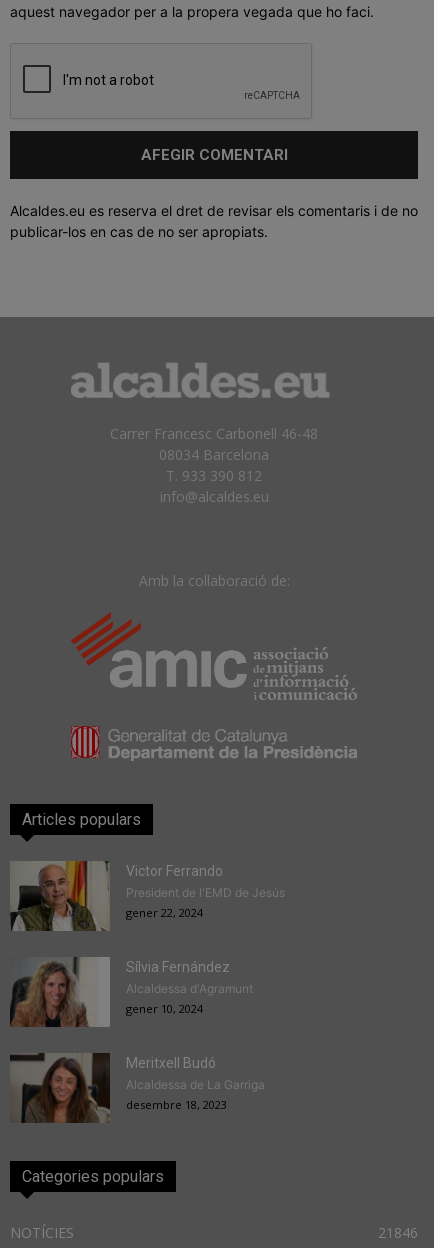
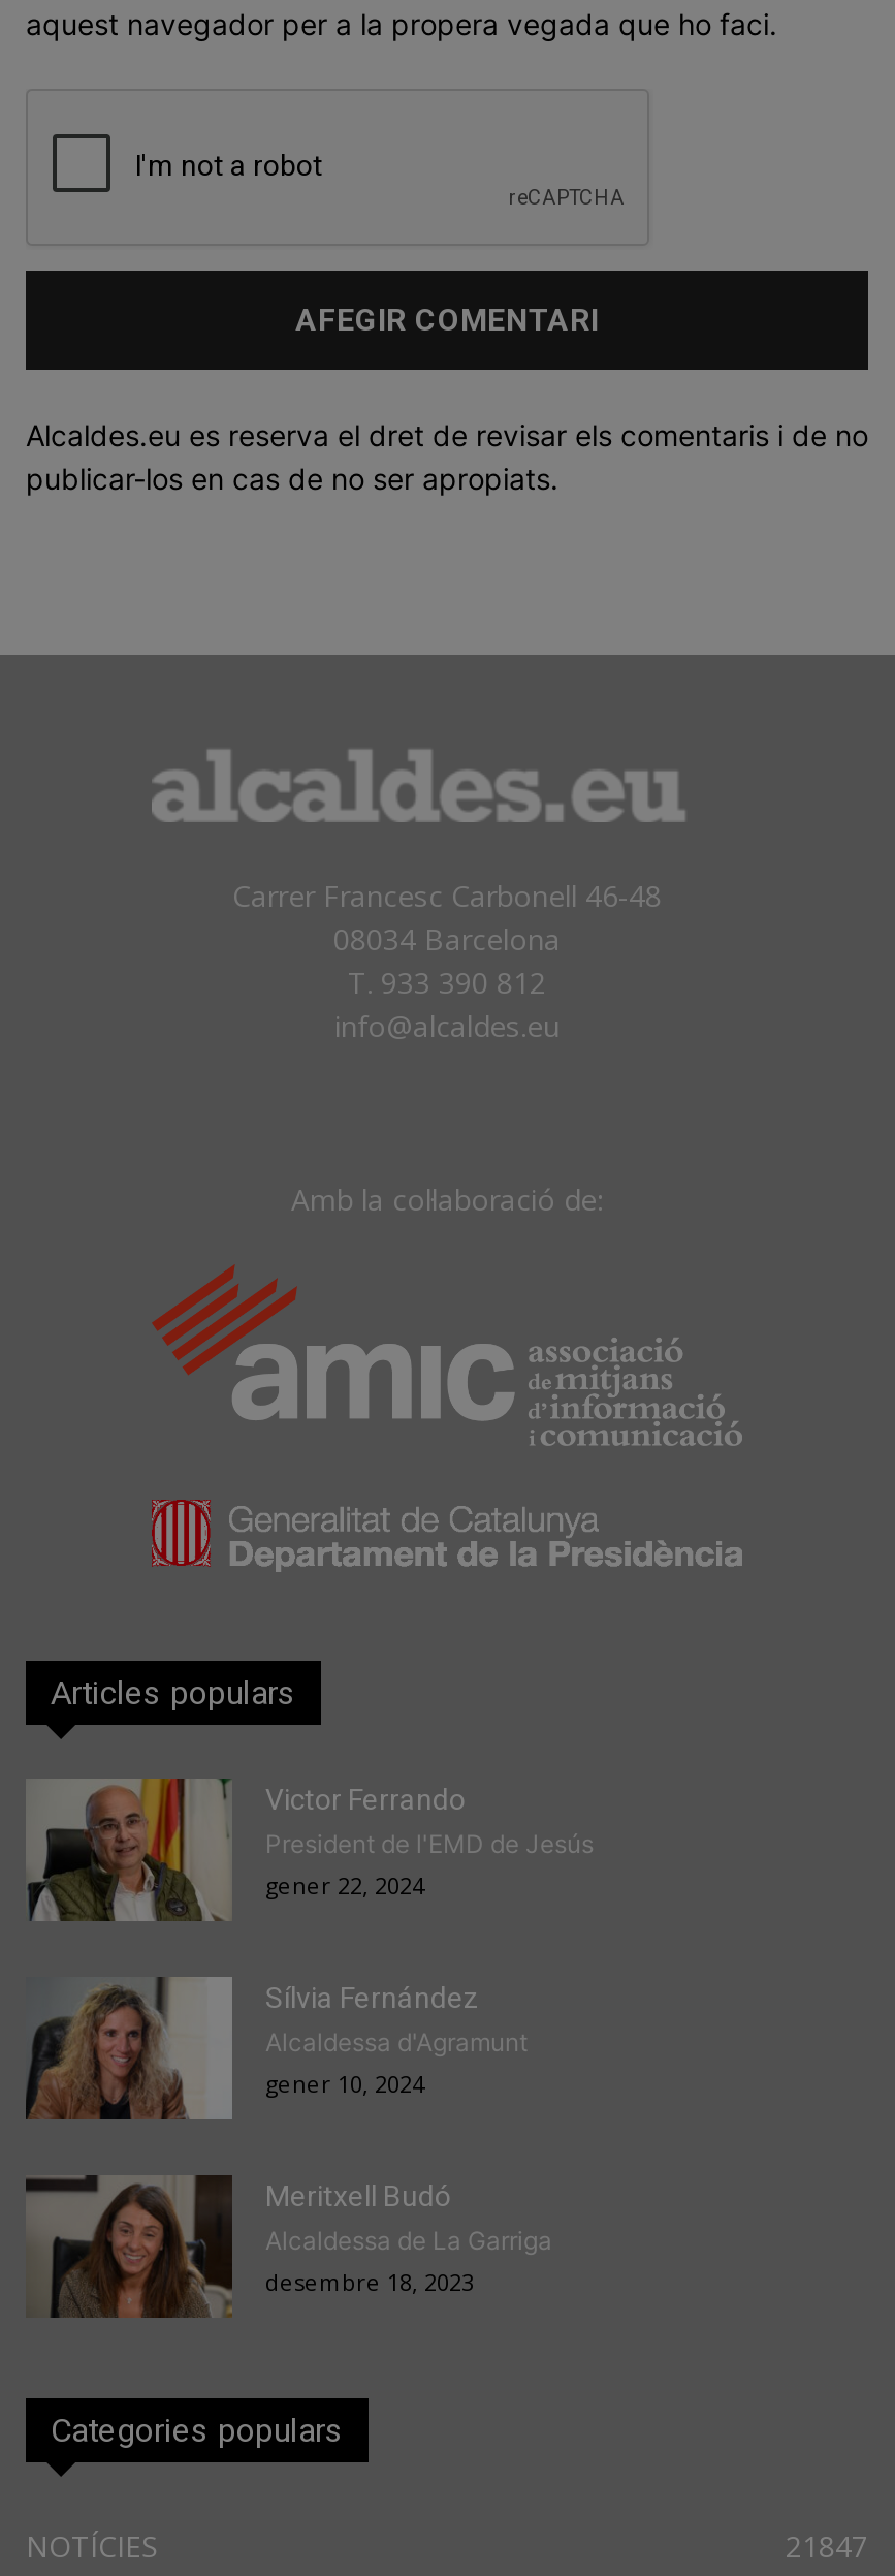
- 21846
+ 21847
